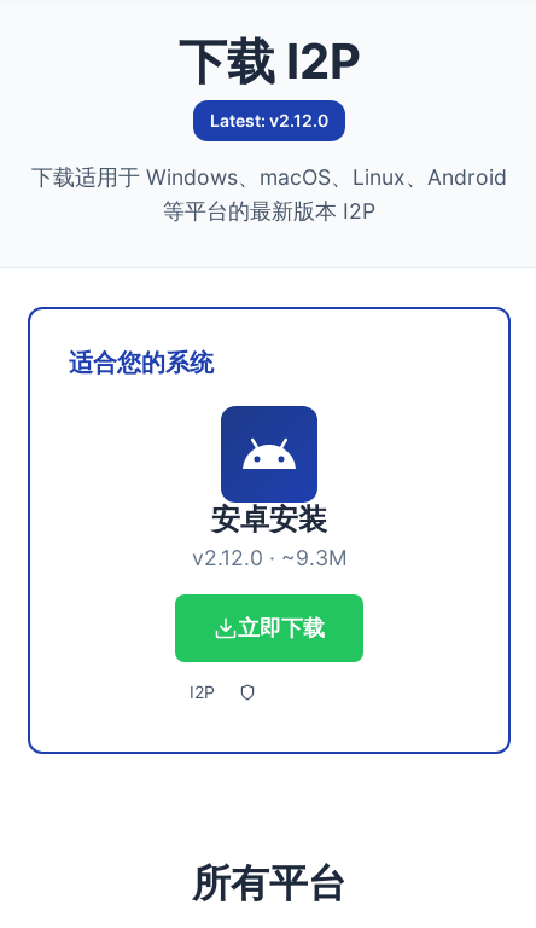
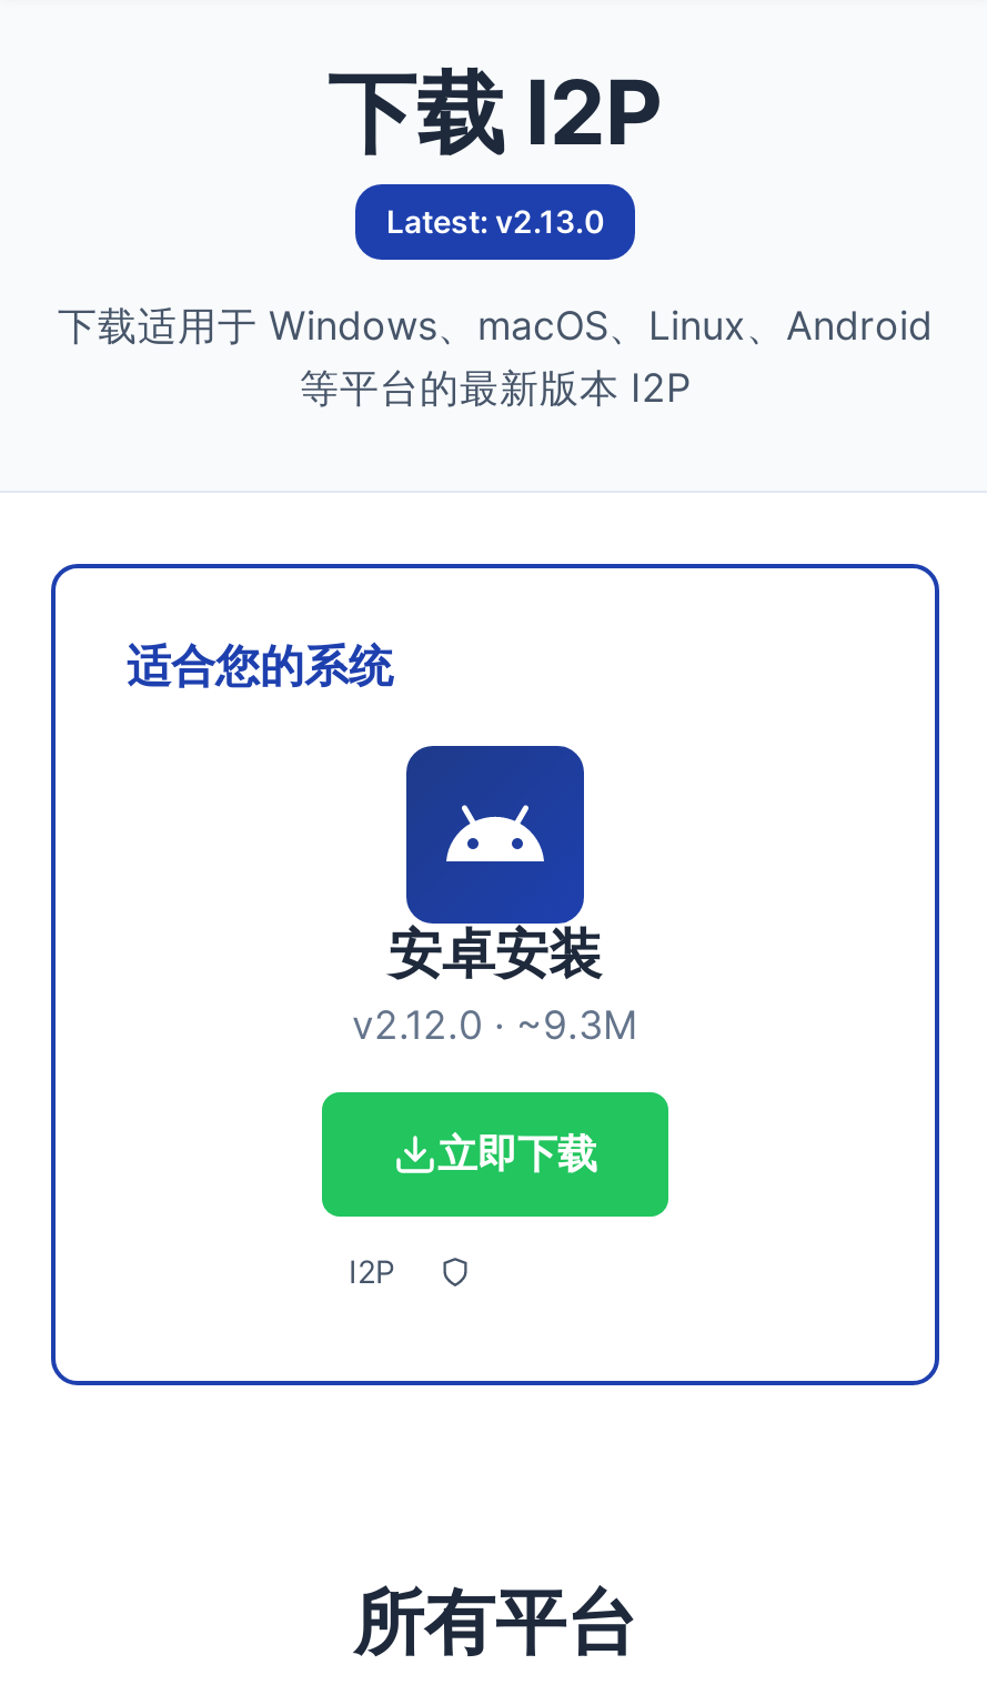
- Latest: v2.12.0
+ Latest: v2.13.0
